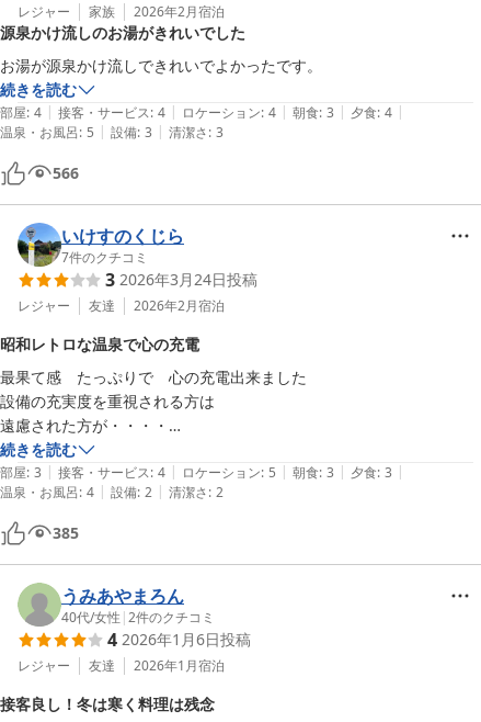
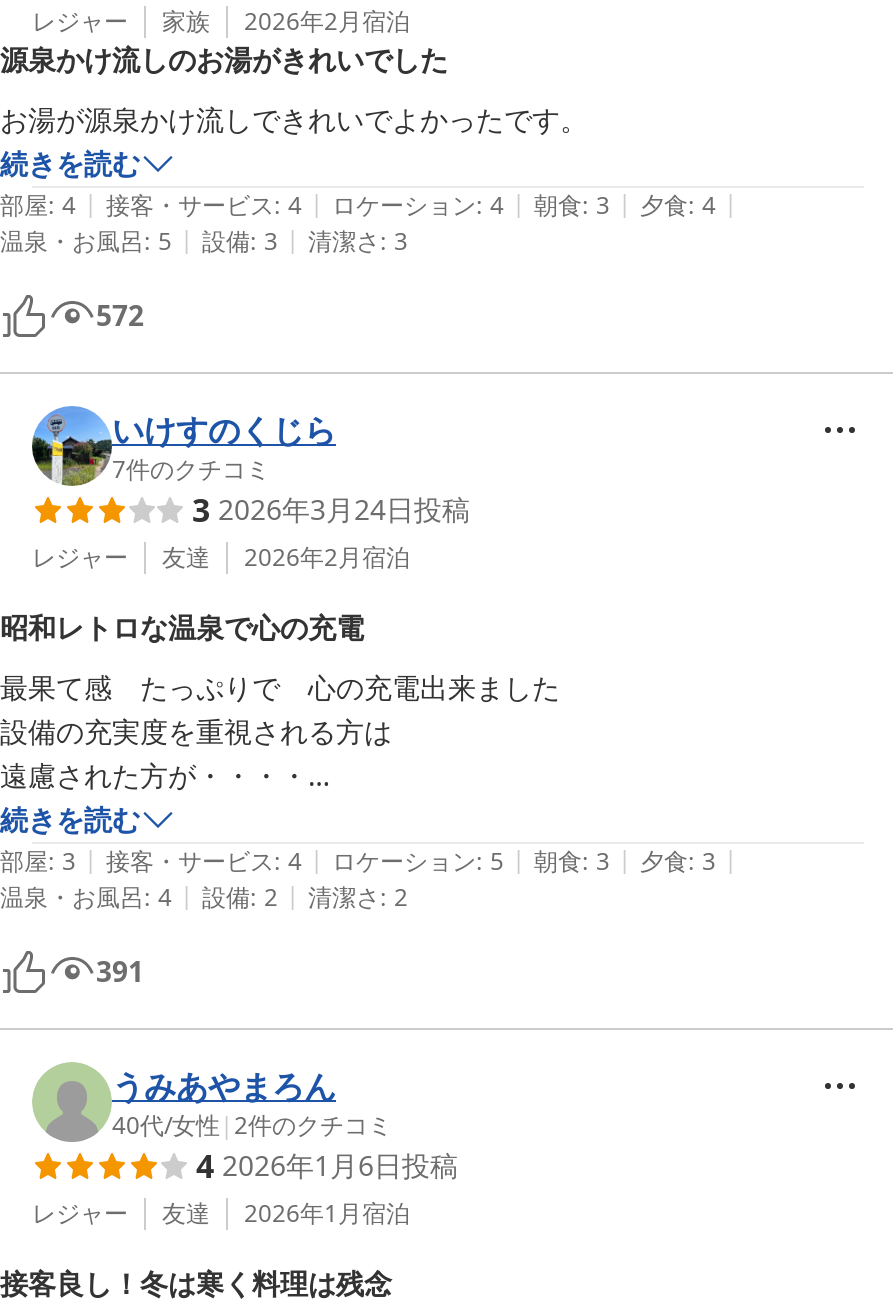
- 566
+ 572

- 385
+ 391
